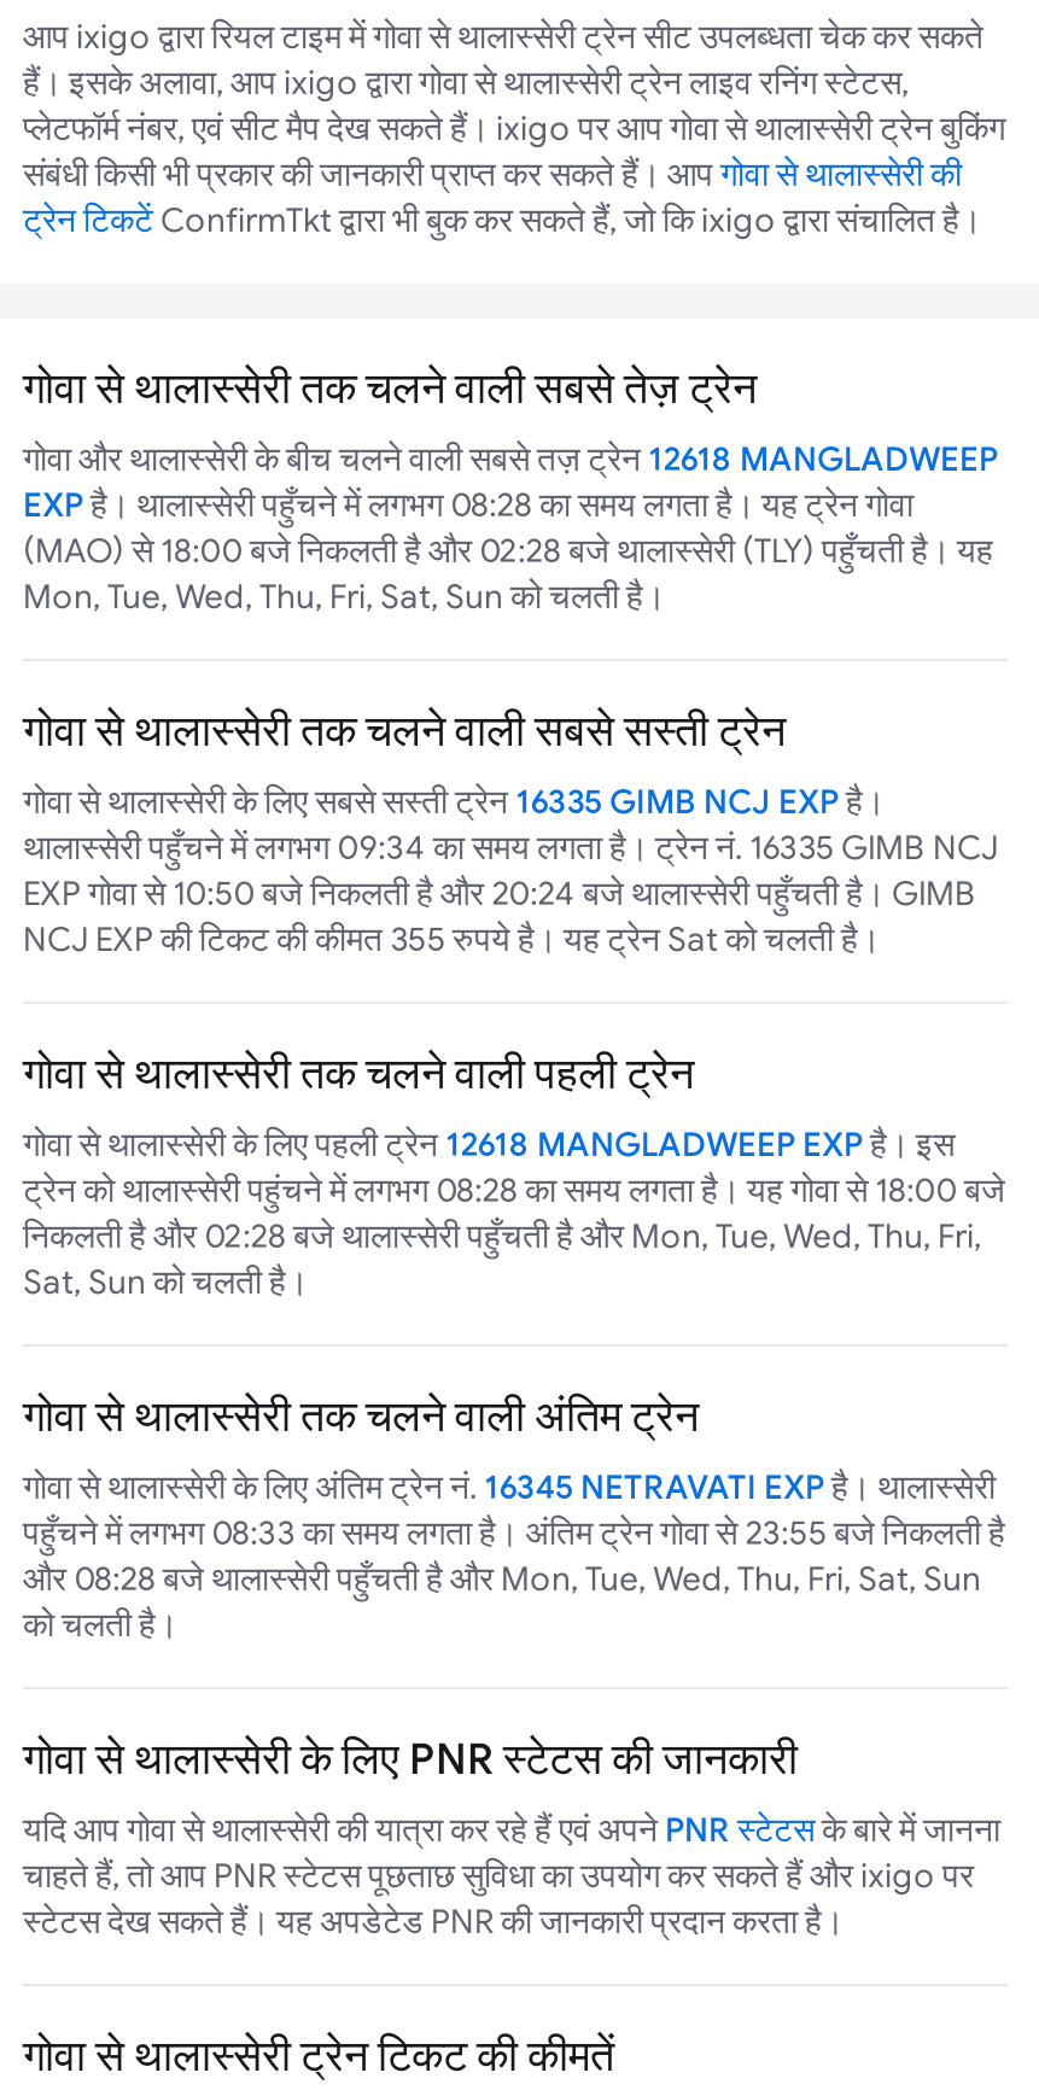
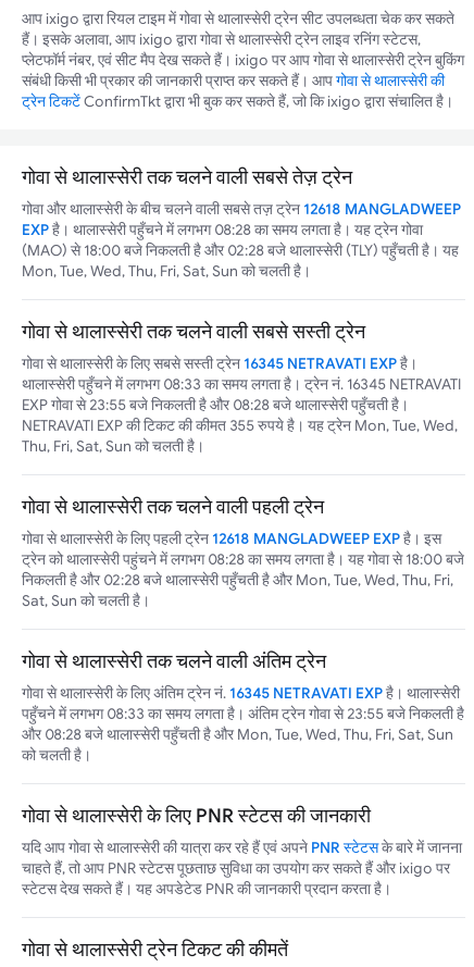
- गोवा से थालास्सेरी के लिए सबसे सस्ती ट्रेन 16335 GIMB NCJ EXP है।
- थालास्सेरी पहुँचने में लगभग 09:34 का समय लगता है। ट्रेन नं. 16335 GIMB NCJ
- EXP गोवा से 10:50 बजे निकलती है और 20:24 बजे थालास्सेरी पहुँचती है। GIMB
- NCJ EXP की टिकट की कीमत 355 रुपये है। यह ट्रेन Sat को चलती है।
+ गोवा से थालास्सेरी के लिए सबसे सस्ती ट्रेन 16345 NETRAVATI EXP है।
+ थालास्सेरी पहुँचने में लगभग 08:33 का समय लगता है। ट्रेन नं. 16345 NETRAVATI
+ EXP गोवा से 23:55 बजे निकलती है और 08:28 बजे थालास्सेरी पहुँचती है।
+ NETRAVATI EXP की टिकट की कीमत 355 रुपये है। यह ट्रेन Mon, Tue, Wed,
+ Thu, Fri, Sat, Sun को चलती है।
